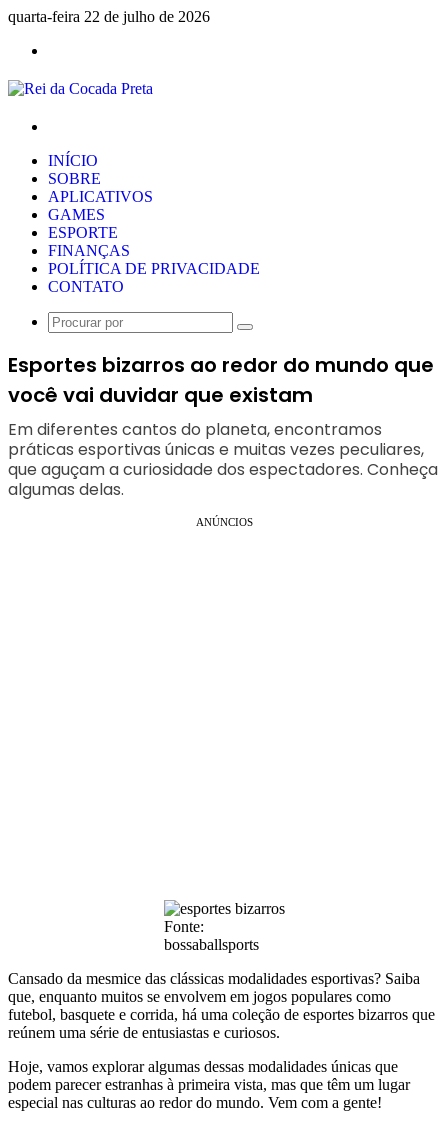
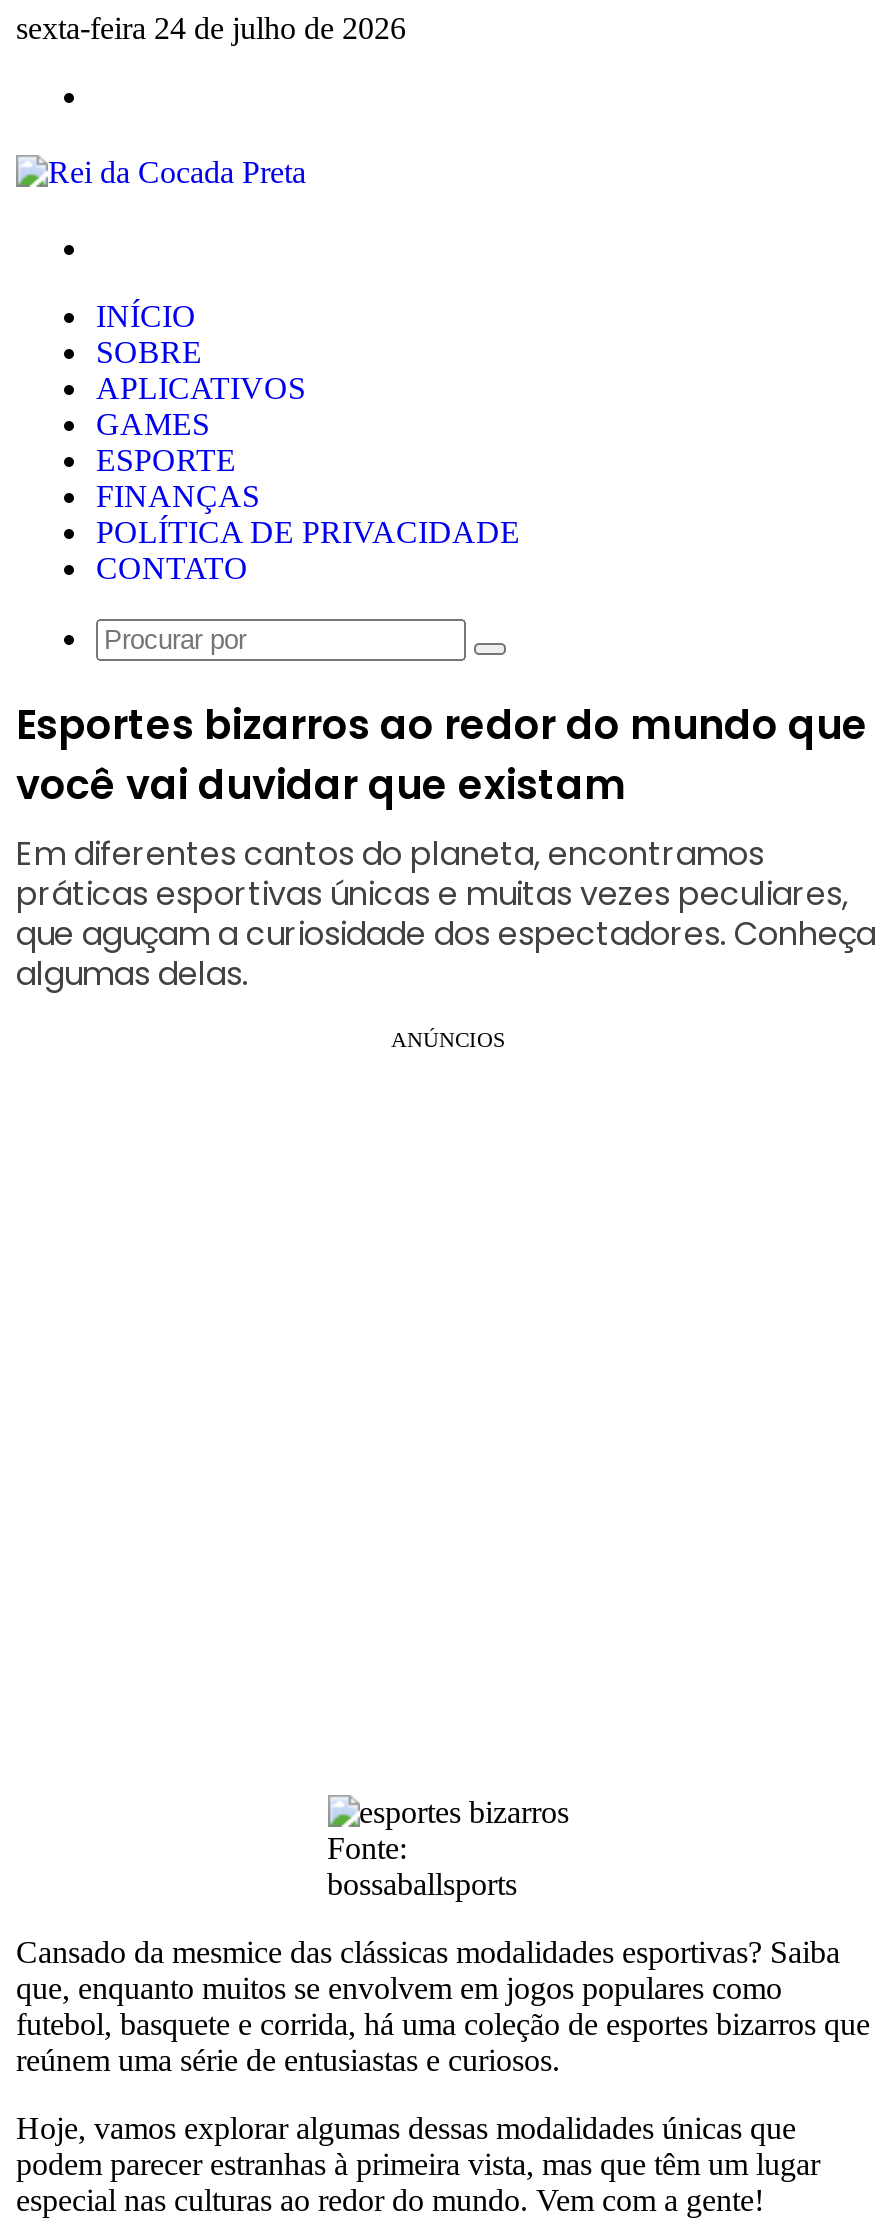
- quarta-feira 22 de julho de 2026
+ sexta-feira 24 de julho de 2026
